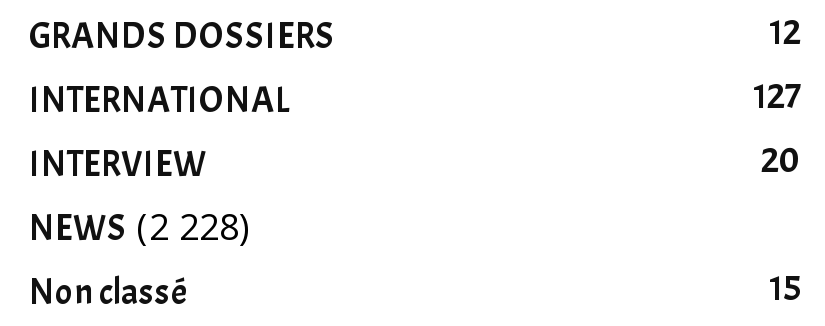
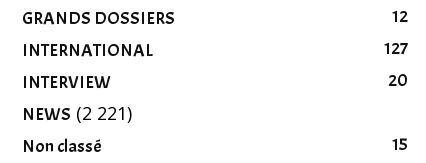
- NEWS (2 228)
+ NEWS (2 221)
